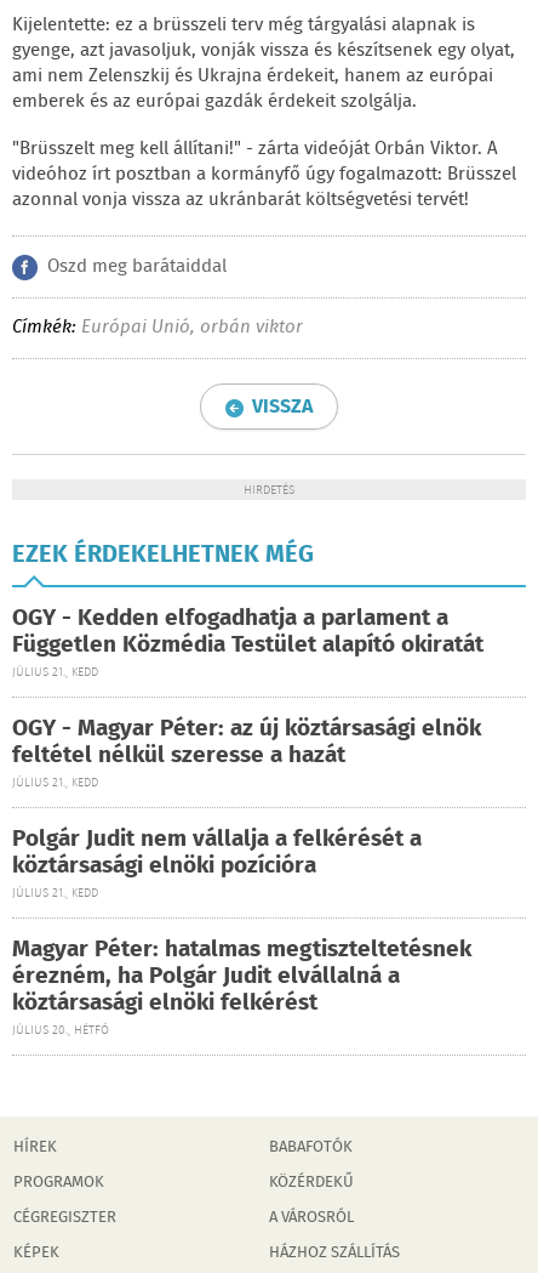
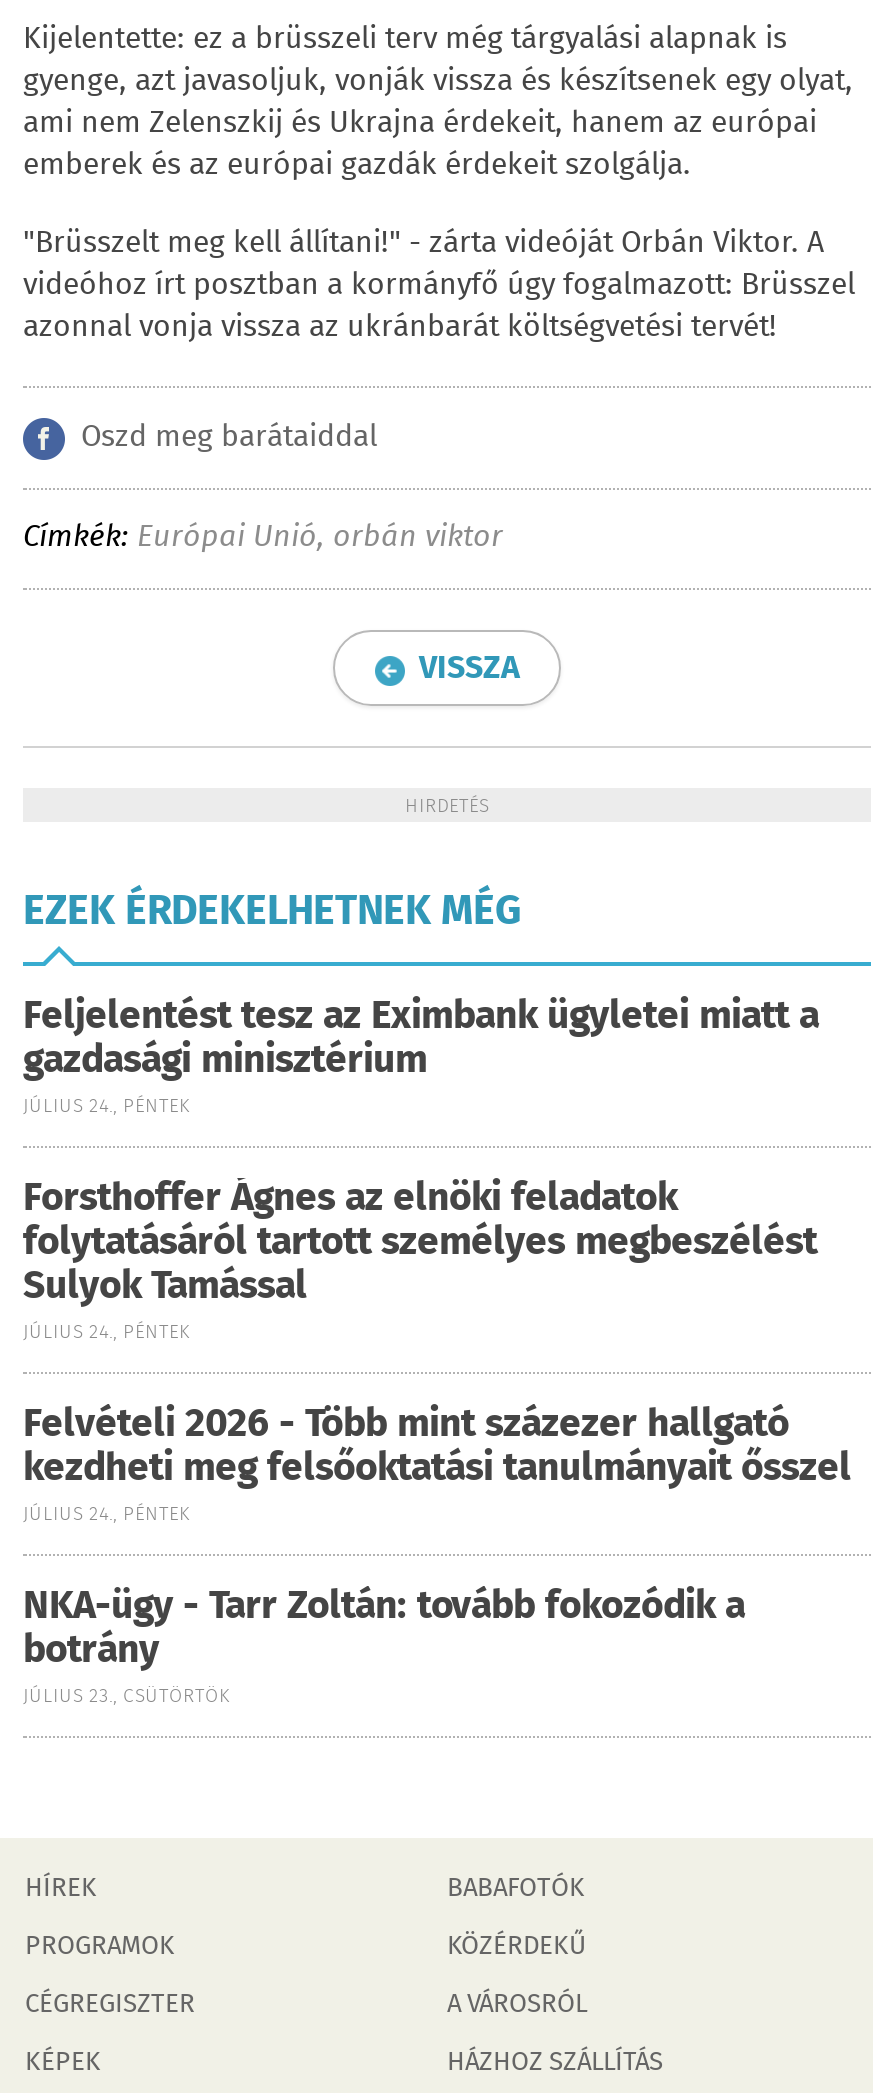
- OGY - Kedden elfogadhatja a parlament a
- Független Közmédia Testület alapító okiratát
- JÚLIUS 21., KEDD
+ Feljelentést tesz az Eximbank ügyletei miatt a
+ gazdasági minisztérium
+ JÚLIUS 24., PÉNTEK

- OGY - Magyar Péter: az új köztársasági elnök
- feltétel nélkül szeresse a hazát
- JÚLIUS 21., KEDD
+ Forsthoffer Ágnes az elnöki feladatok
+ folytatásáról tartott személyes megbeszélést
+ Sulyok Tamással
+ JÚLIUS 24., PÉNTEK

- Polgár Judit nem vállalja a felkérését a
- köztársasági elnöki pozícióra
- JÚLIUS 21., KEDD
+ Felvételi 2026 - Több mint százezer hallgató
+ kezdheti meg felsőoktatási tanulmányait ősszel
+ JÚLIUS 24., PÉNTEK

- Magyar Péter: hatalmas megtiszteltetésnek
- érezném, ha Polgár Judit elvállalná a
- köztársasági elnöki felkérést
- JÚLIUS 20., HÉTFŐ
+ NKA-ügy - Tarr Zoltán: tovább fokozódik a
+ botrány
+ JÚLIUS 23., CSÜTÖRTÖK
